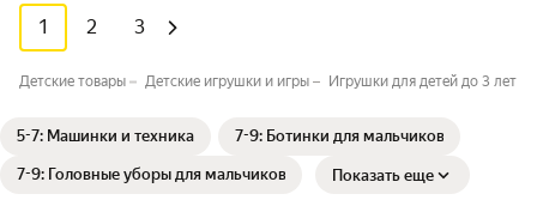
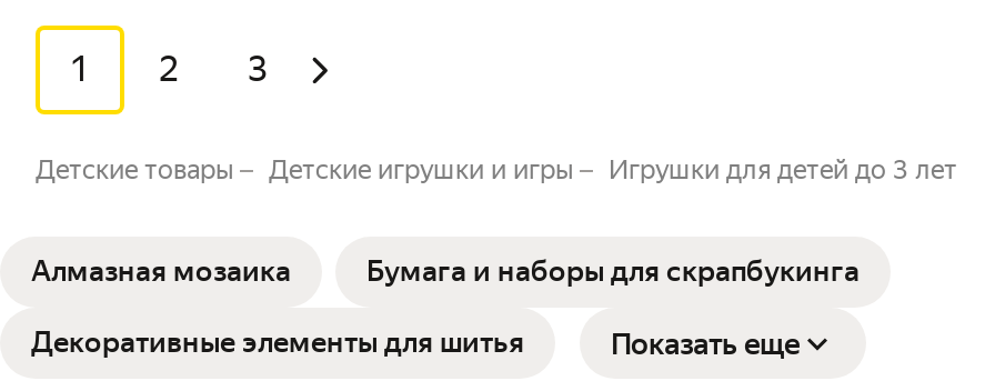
- 5-7: Машинки и техника
- 7-9: Ботинки для мальчиков
+ Алмазная мозаика
+ Бумага и наборы для скрапбукинга

- 7-9: Головные уборы для мальчиков
+ Декоративные элементы для шитья
